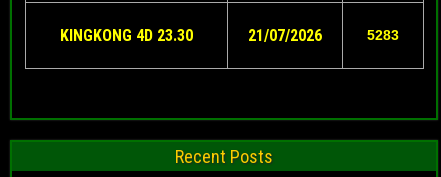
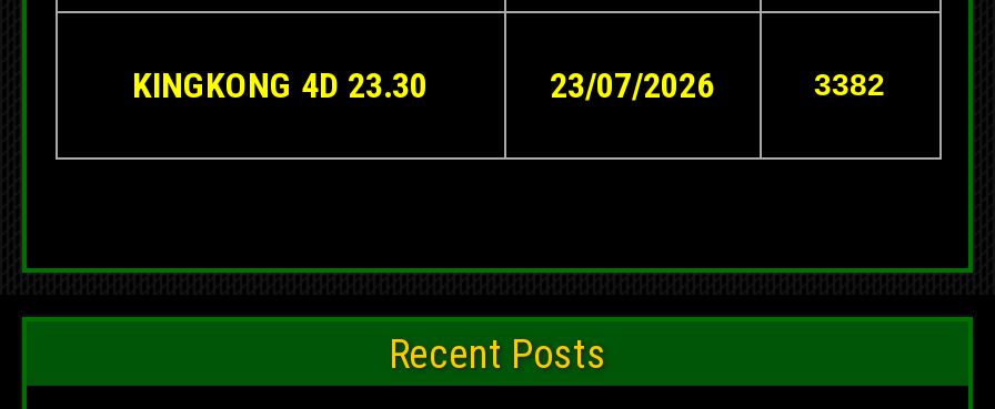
- 21/07/2026
+ 23/07/2026

- 5283
+ 3382
